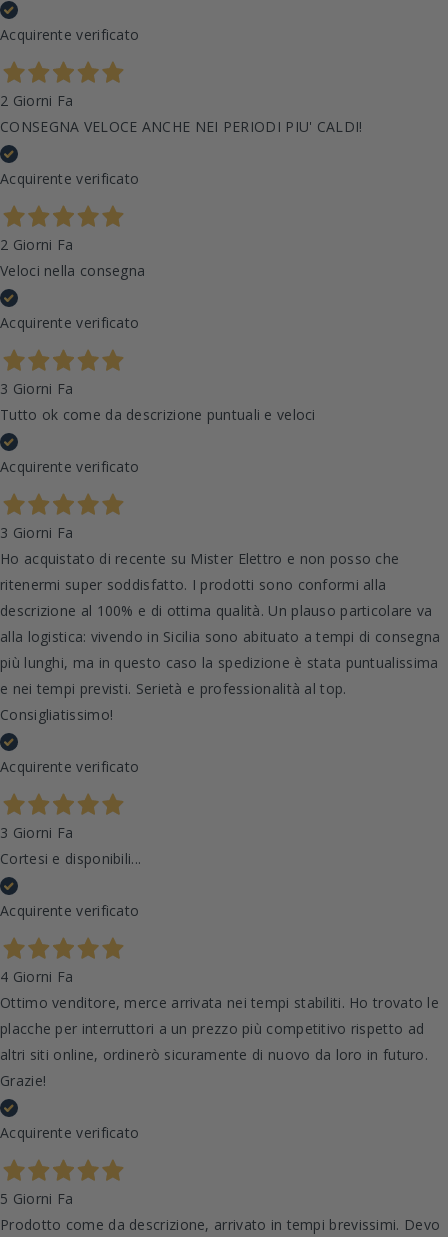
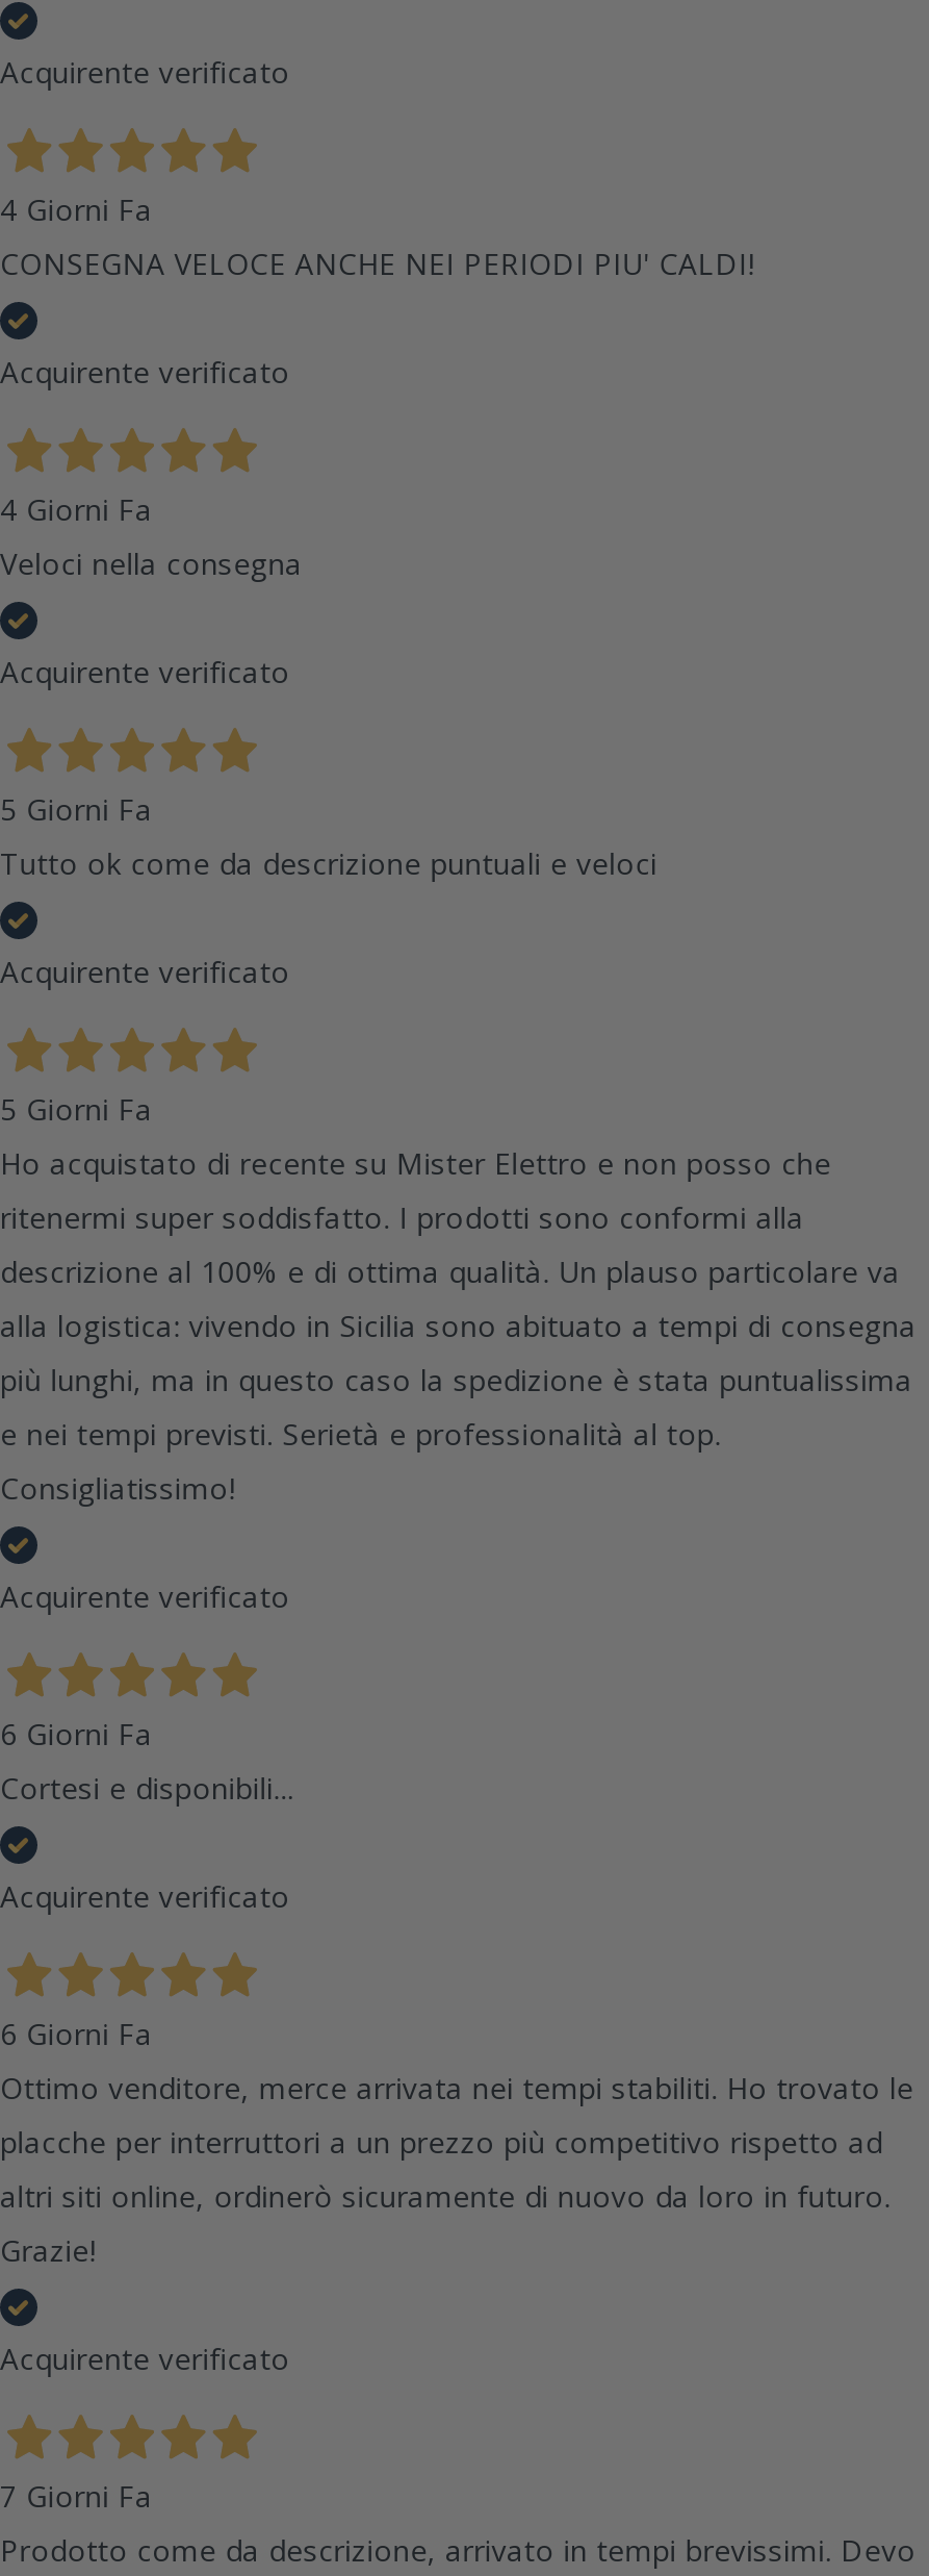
- 2 Giorni Fa
+ 4 Giorni Fa

- 2 Giorni Fa
+ 4 Giorni Fa

- 3 Giorni Fa
+ 5 Giorni Fa

- 3 Giorni Fa
+ 5 Giorni Fa

- 3 Giorni Fa
+ 6 Giorni Fa

- 4 Giorni Fa
+ 6 Giorni Fa

- 5 Giorni Fa
+ 7 Giorni Fa
